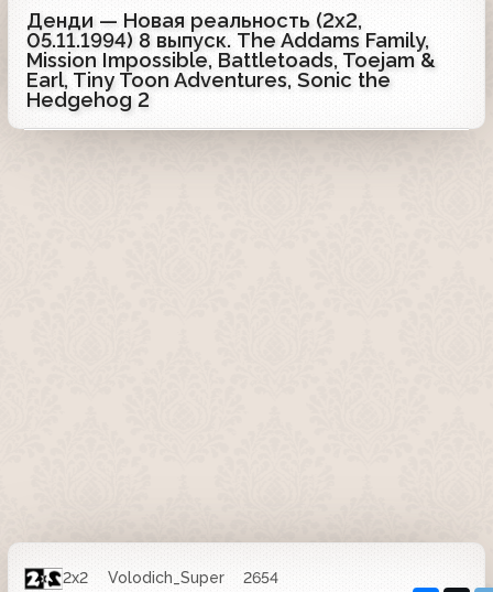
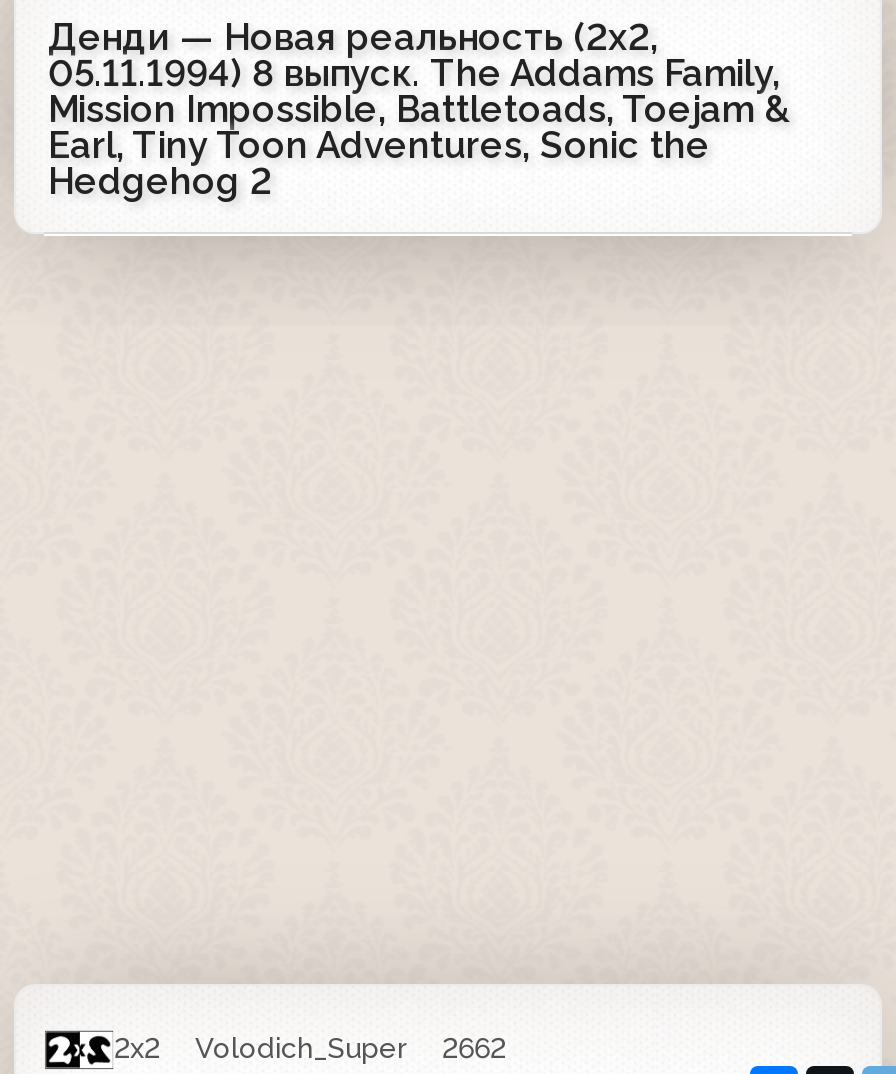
- 2x2 Volodich_Super 2654
+ 2x2 Volodich_Super 2662
